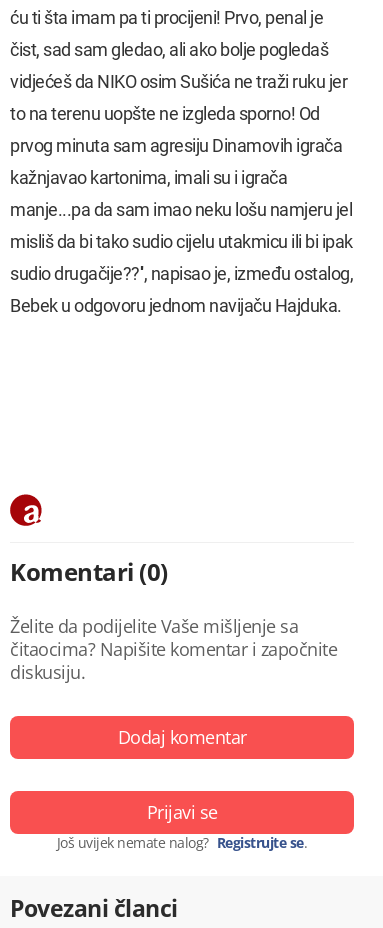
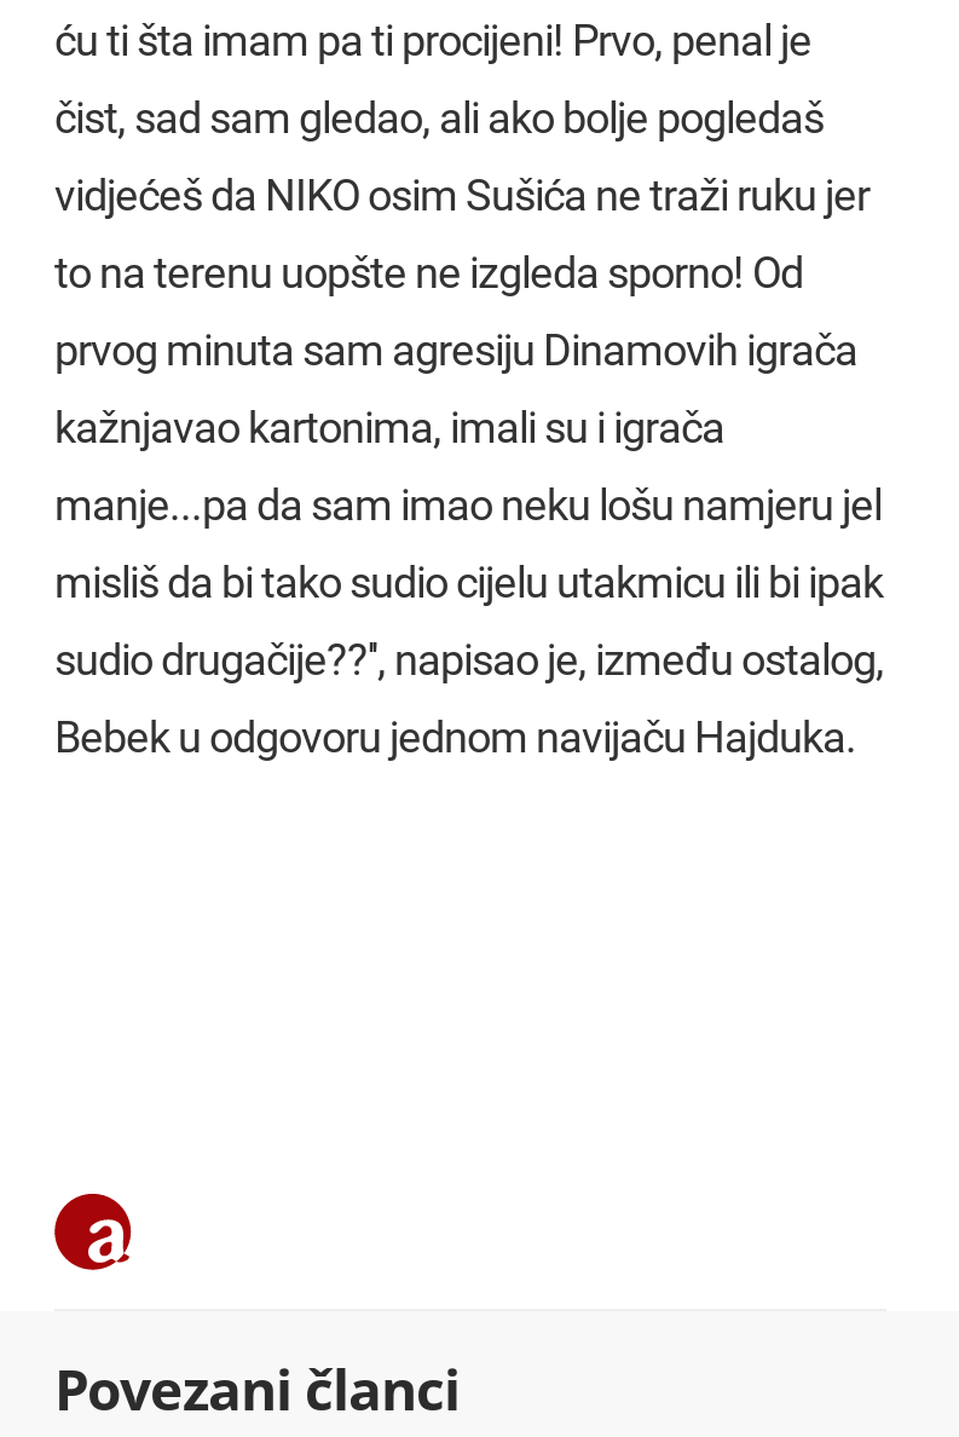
- Komentari (0)
- Želite da podijelite Vaše mišljenje sa
- čitaocima? Napišite komentar i započnite
- diskusiju.
- Dodaj komentar
- Prijavi se
- Još uvijek nemate nalog? Registrujte se.
